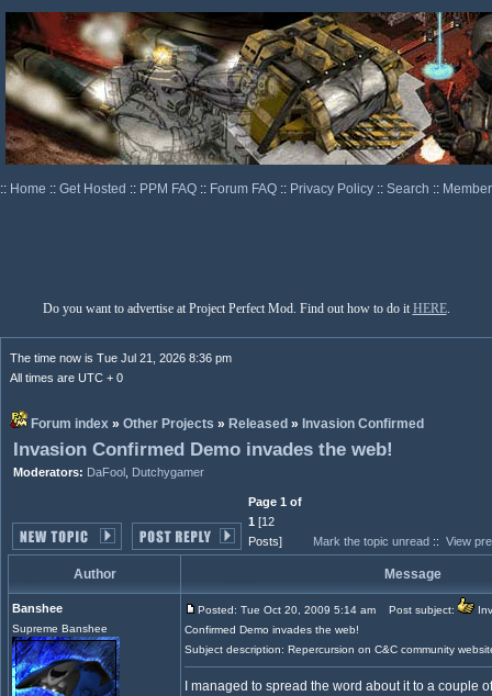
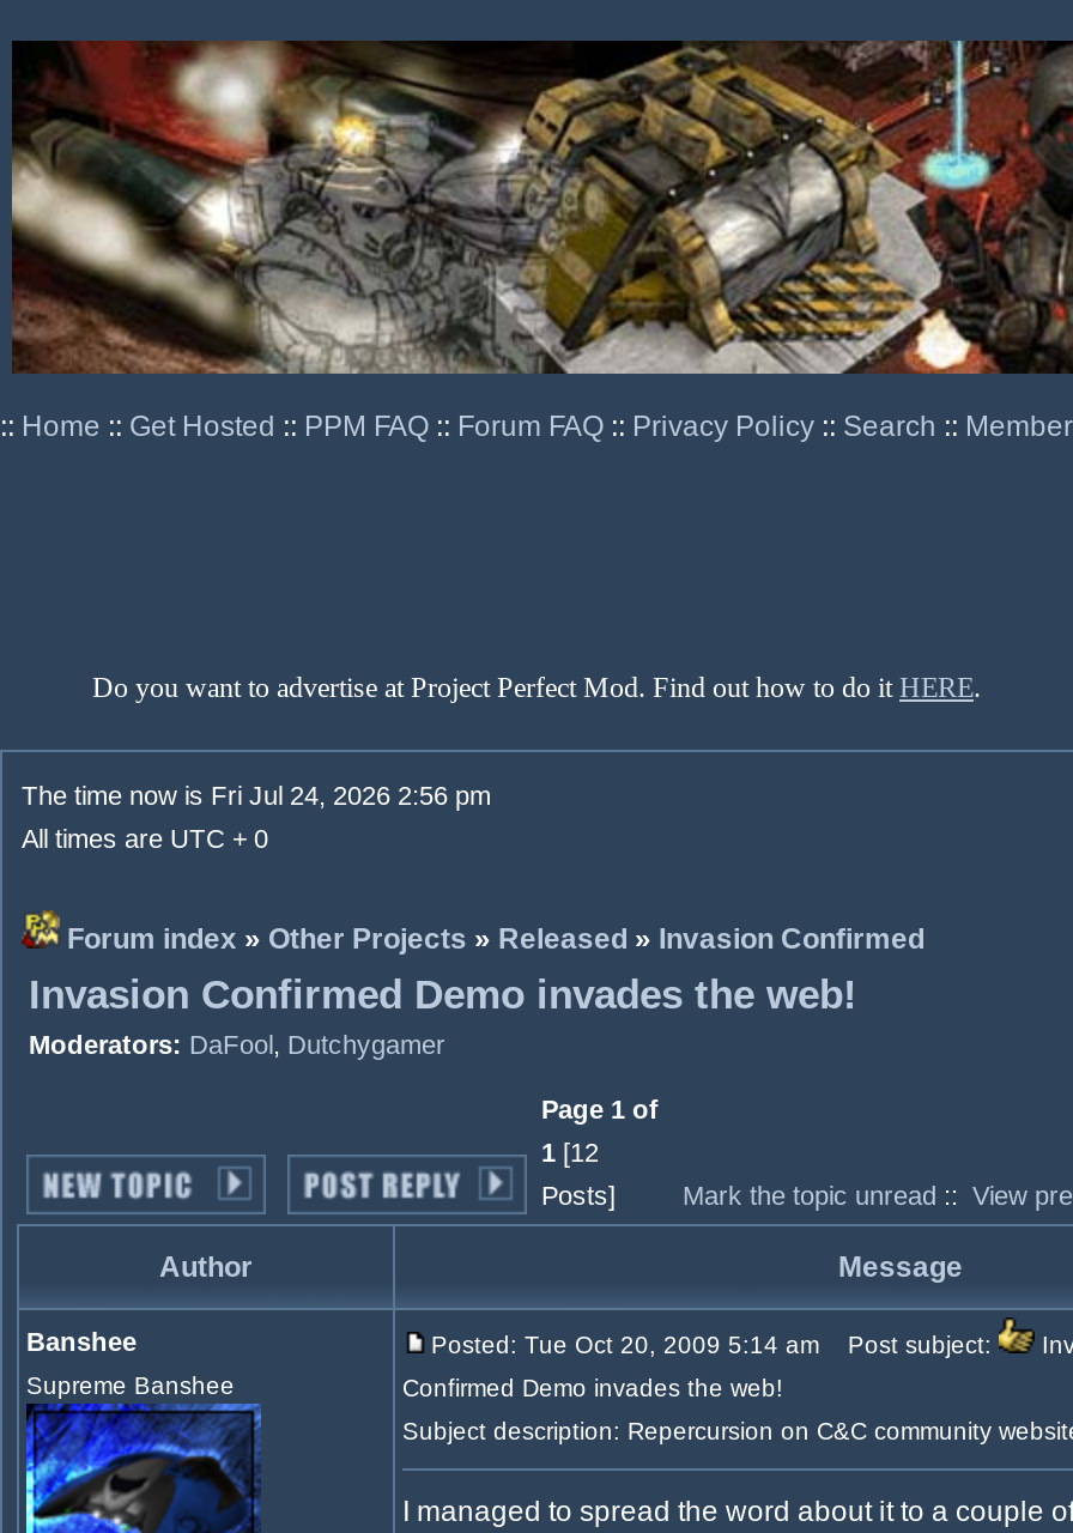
- The time now is Tue Jul 21, 2026 8:36 pm
+ The time now is Fri Jul 24, 2026 2:56 pm
